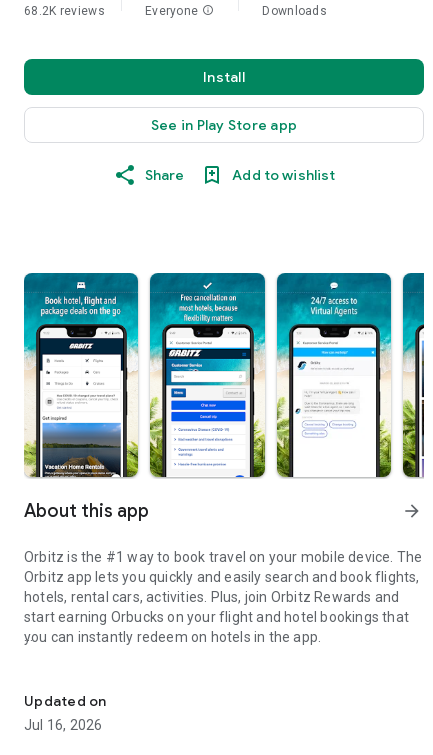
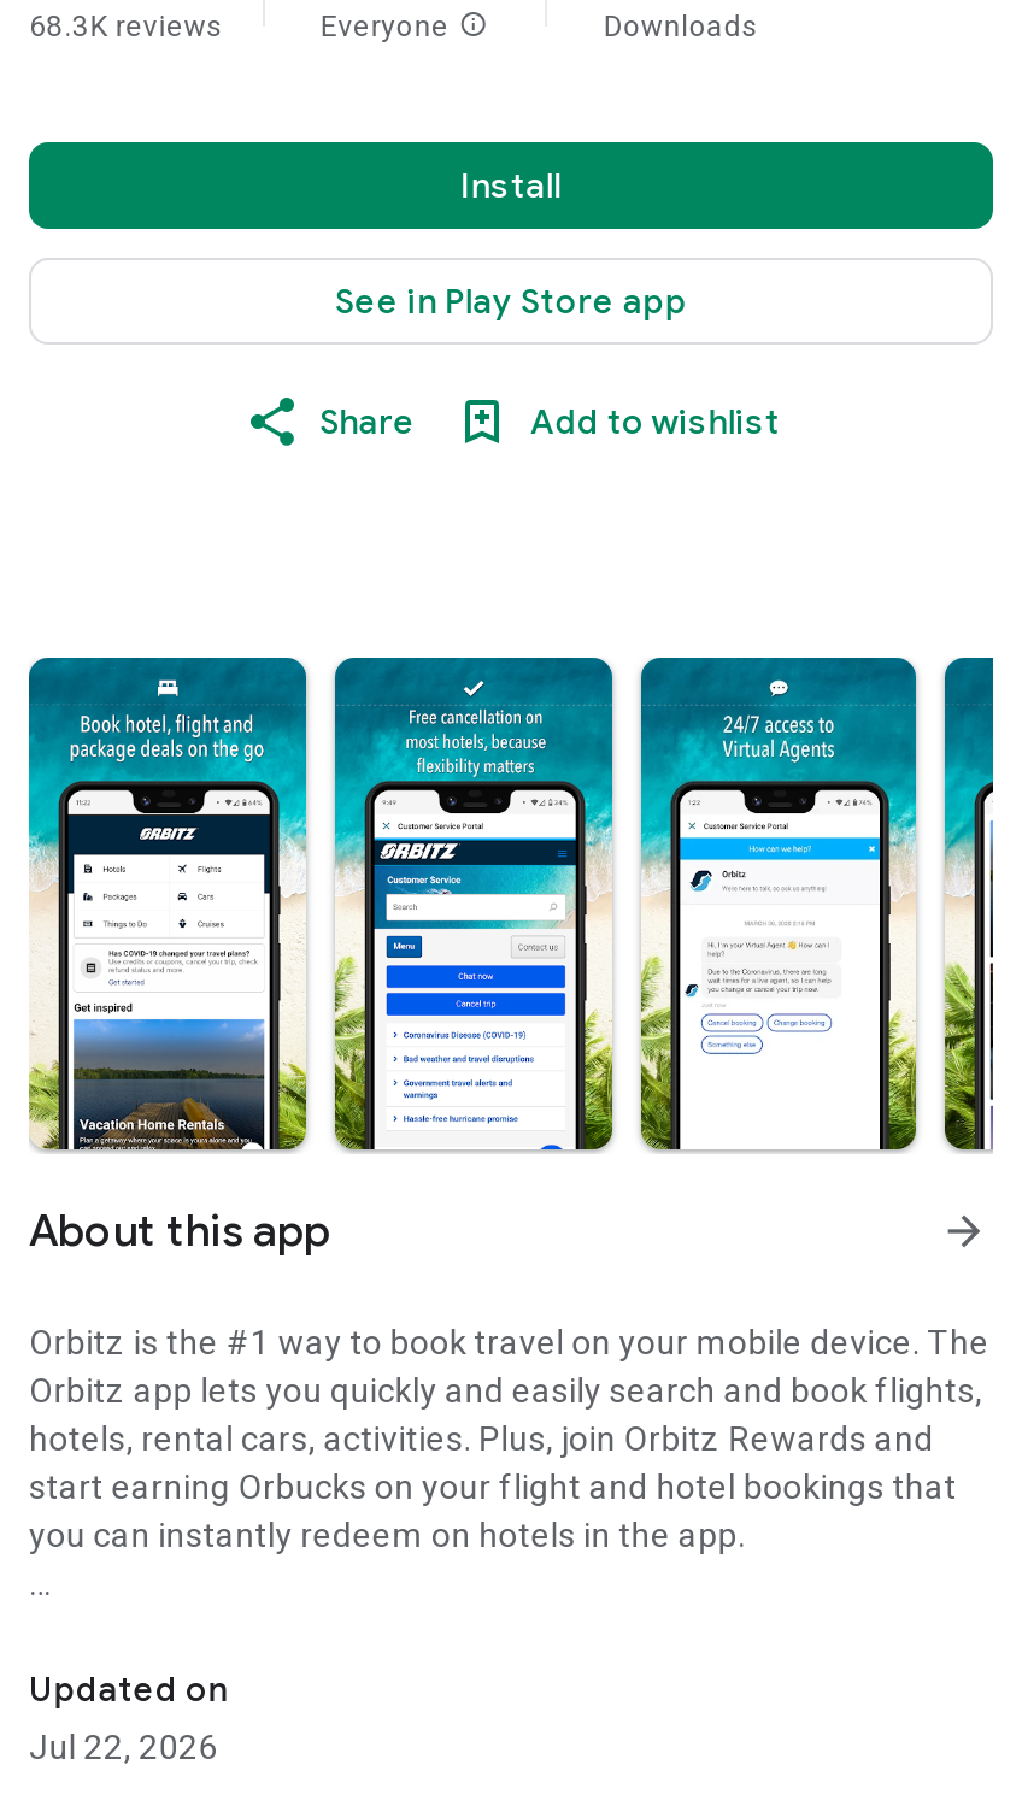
- 68.2K reviews
+ 68.3K reviews

- Jul 16, 2026
+ Jul 22, 2026
